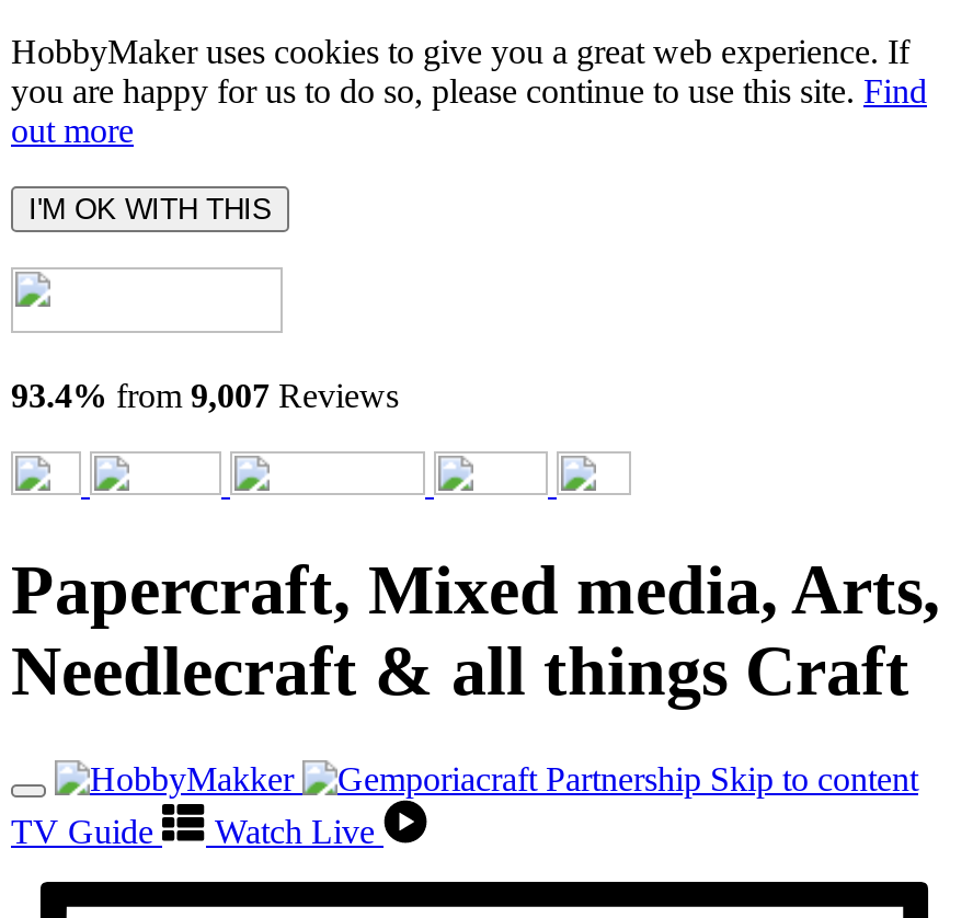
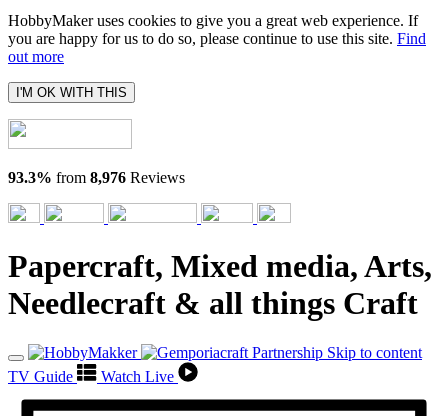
- 93.4% from 9,007 Reviews
+ 93.3% from 8,976 Reviews
